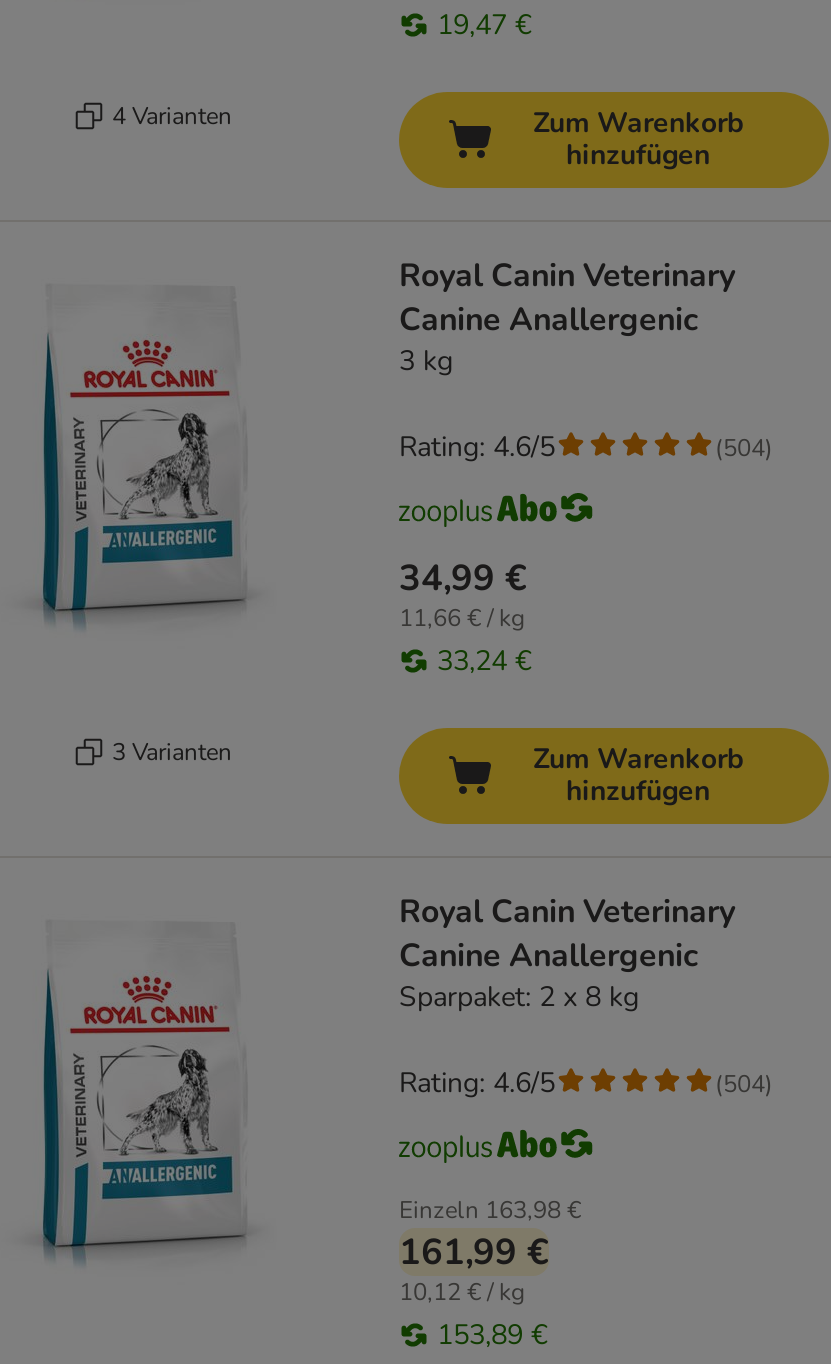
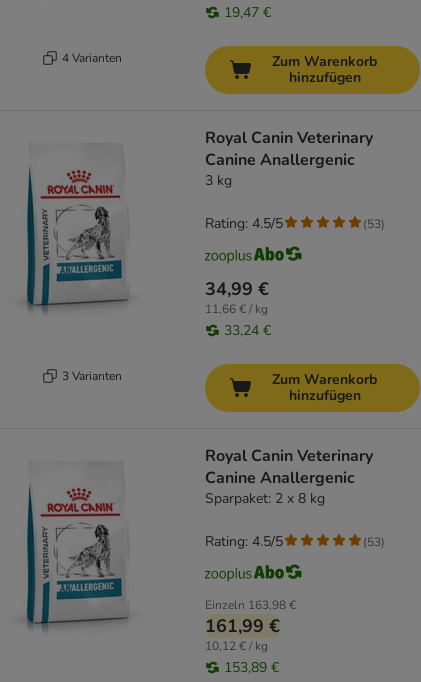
- Rating: 4.6/5
+ Rating: 4.5/5

- (504)
+ (53)

- Rating: 4.6/5
+ Rating: 4.5/5

- (504)
+ (53)
